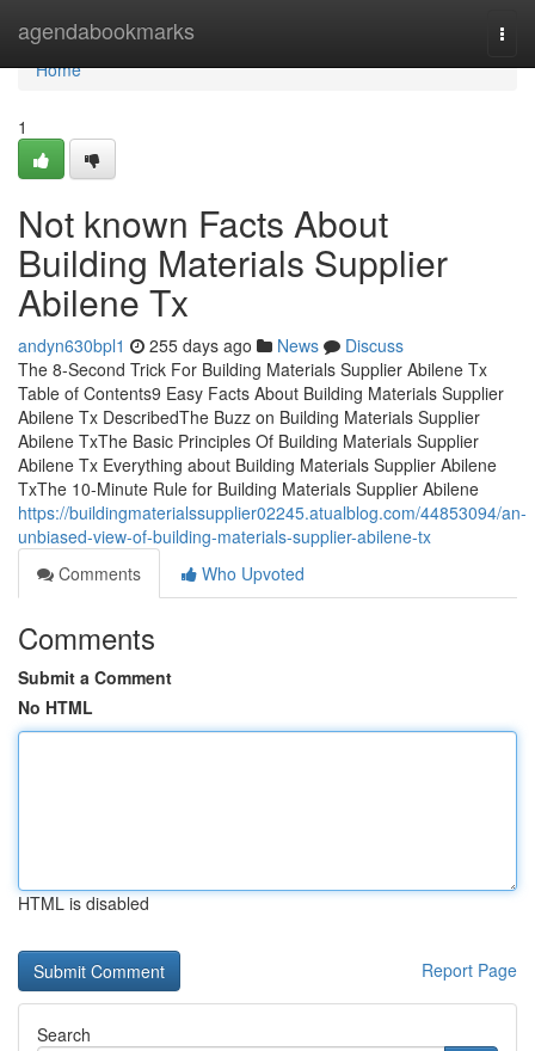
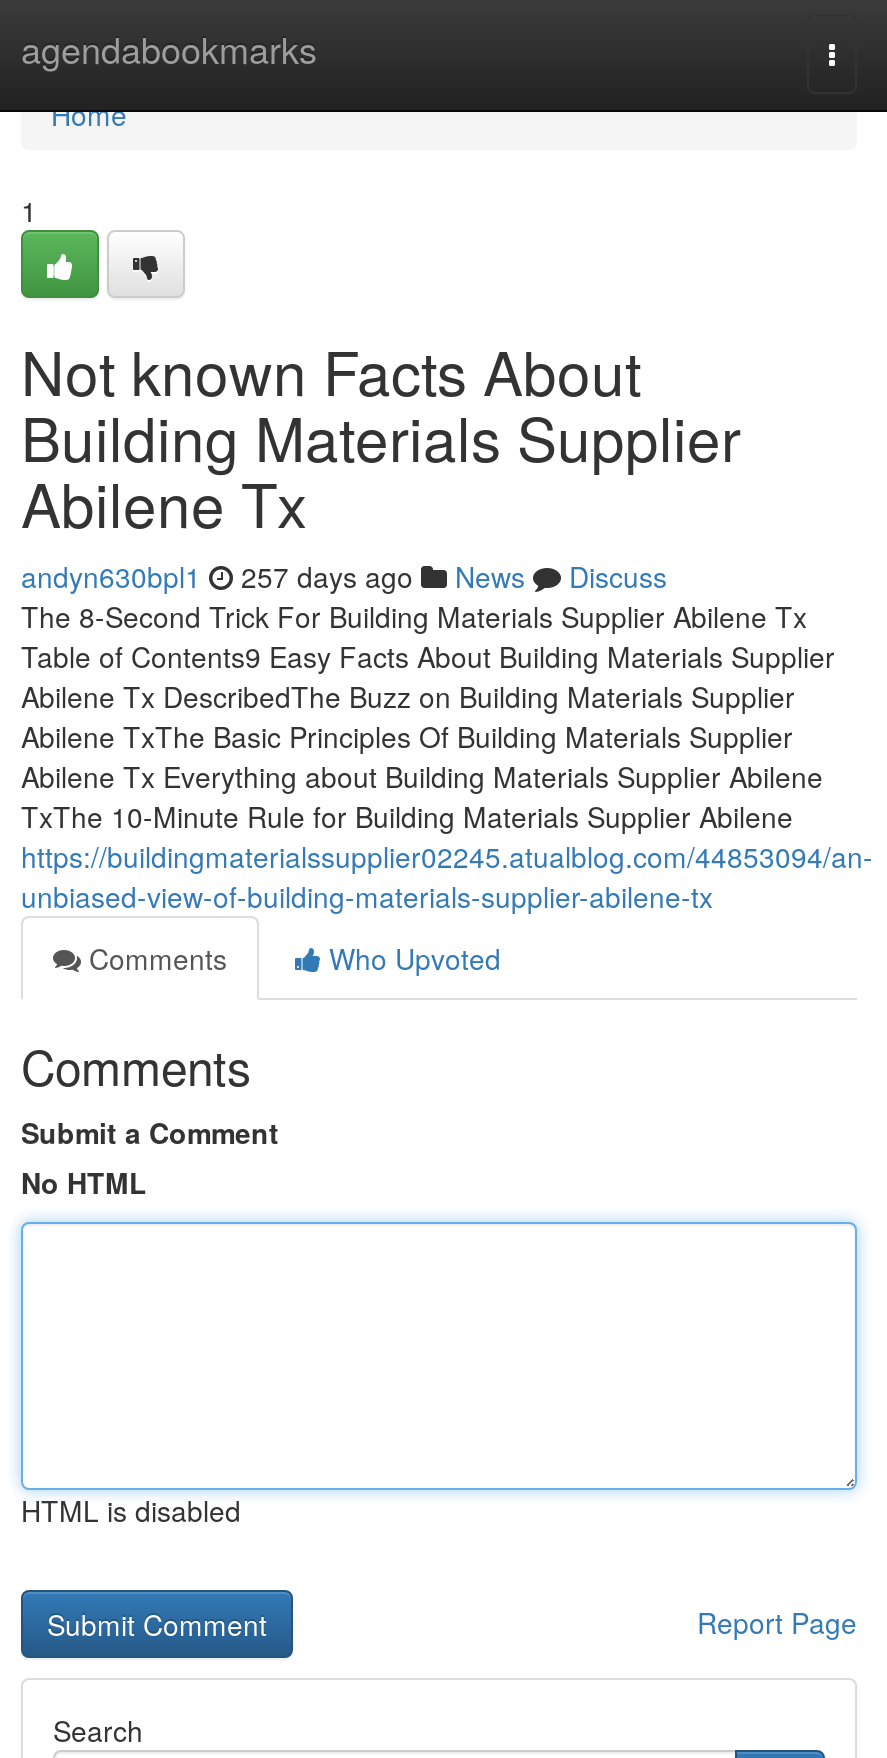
- andyn630bpl1 255 days ago News Discuss
+ andyn630bpl1 257 days ago News Discuss
